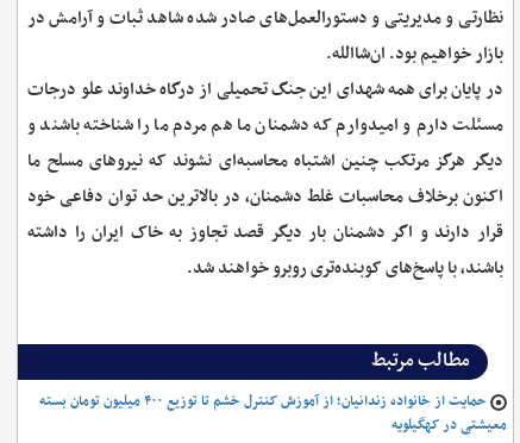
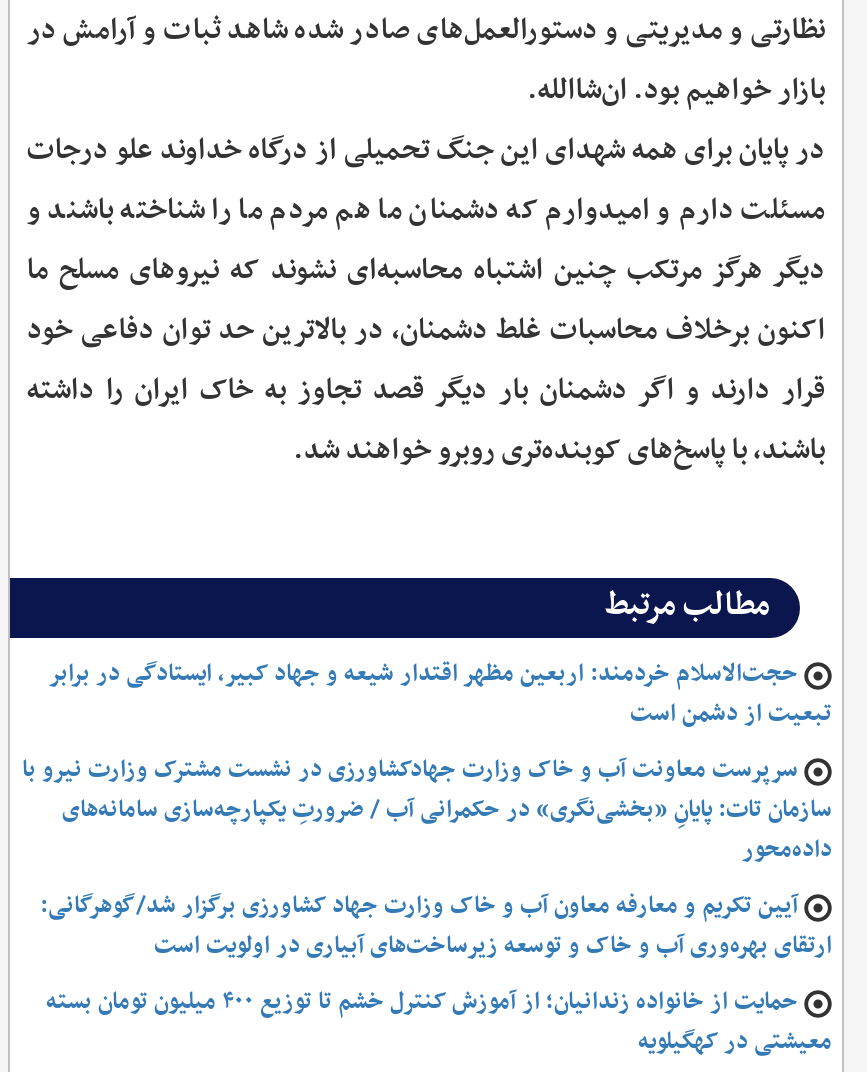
+ حجت‌الاسلام خردمند: اربعین مظهر اقتدار شیعه و جهاد کبیر، ایستادگی در برابر
+ تبعیت از دشمن است
+ سرپرست معاونت آب و خاک وزارت جهادکشاورزی در نشست مشترک وزارت نیرو با
+ سازمان تات: پایانِ «بخشی‌نگری» در حکمرانی آب / ضرورتِ یکپارچه‌سازی سامانه‌های
+ داده‌محور
+ آیین تکریم و معارفه معاون آب و خاک وزارت جهاد کشاورزی برگزار شد/گوهرگانی:
+ ارتقای بهره‌وری آب و خاک و توسعه زیرساخت‌های آبیاری در اولویت است
